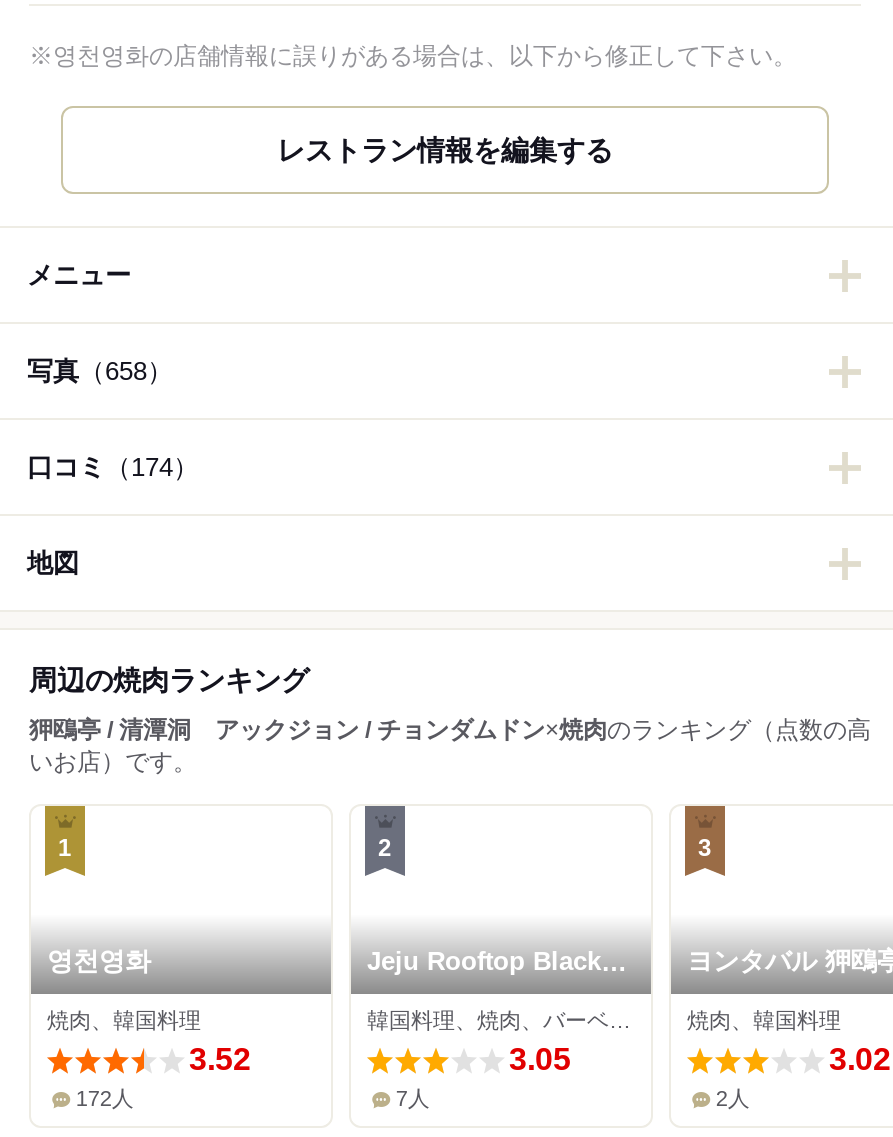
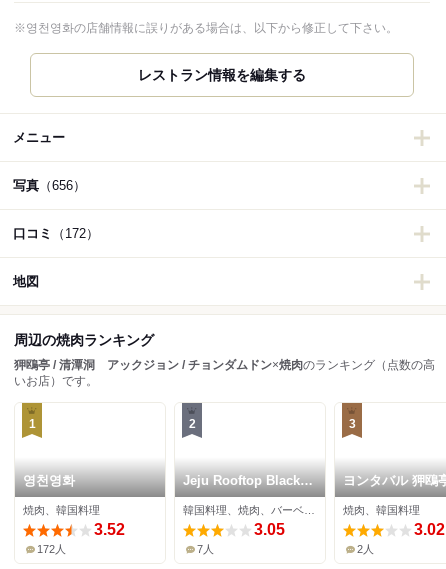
- 写真（658）
+ 写真（656）

- 口コミ（174）
+ 口コミ（172）
